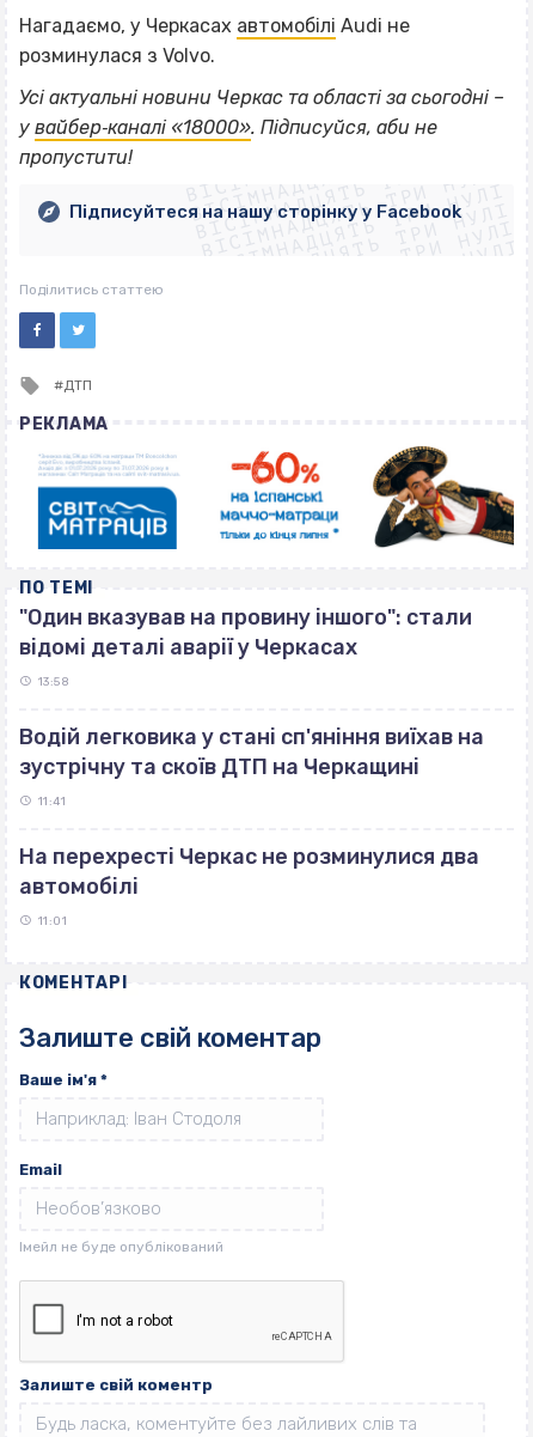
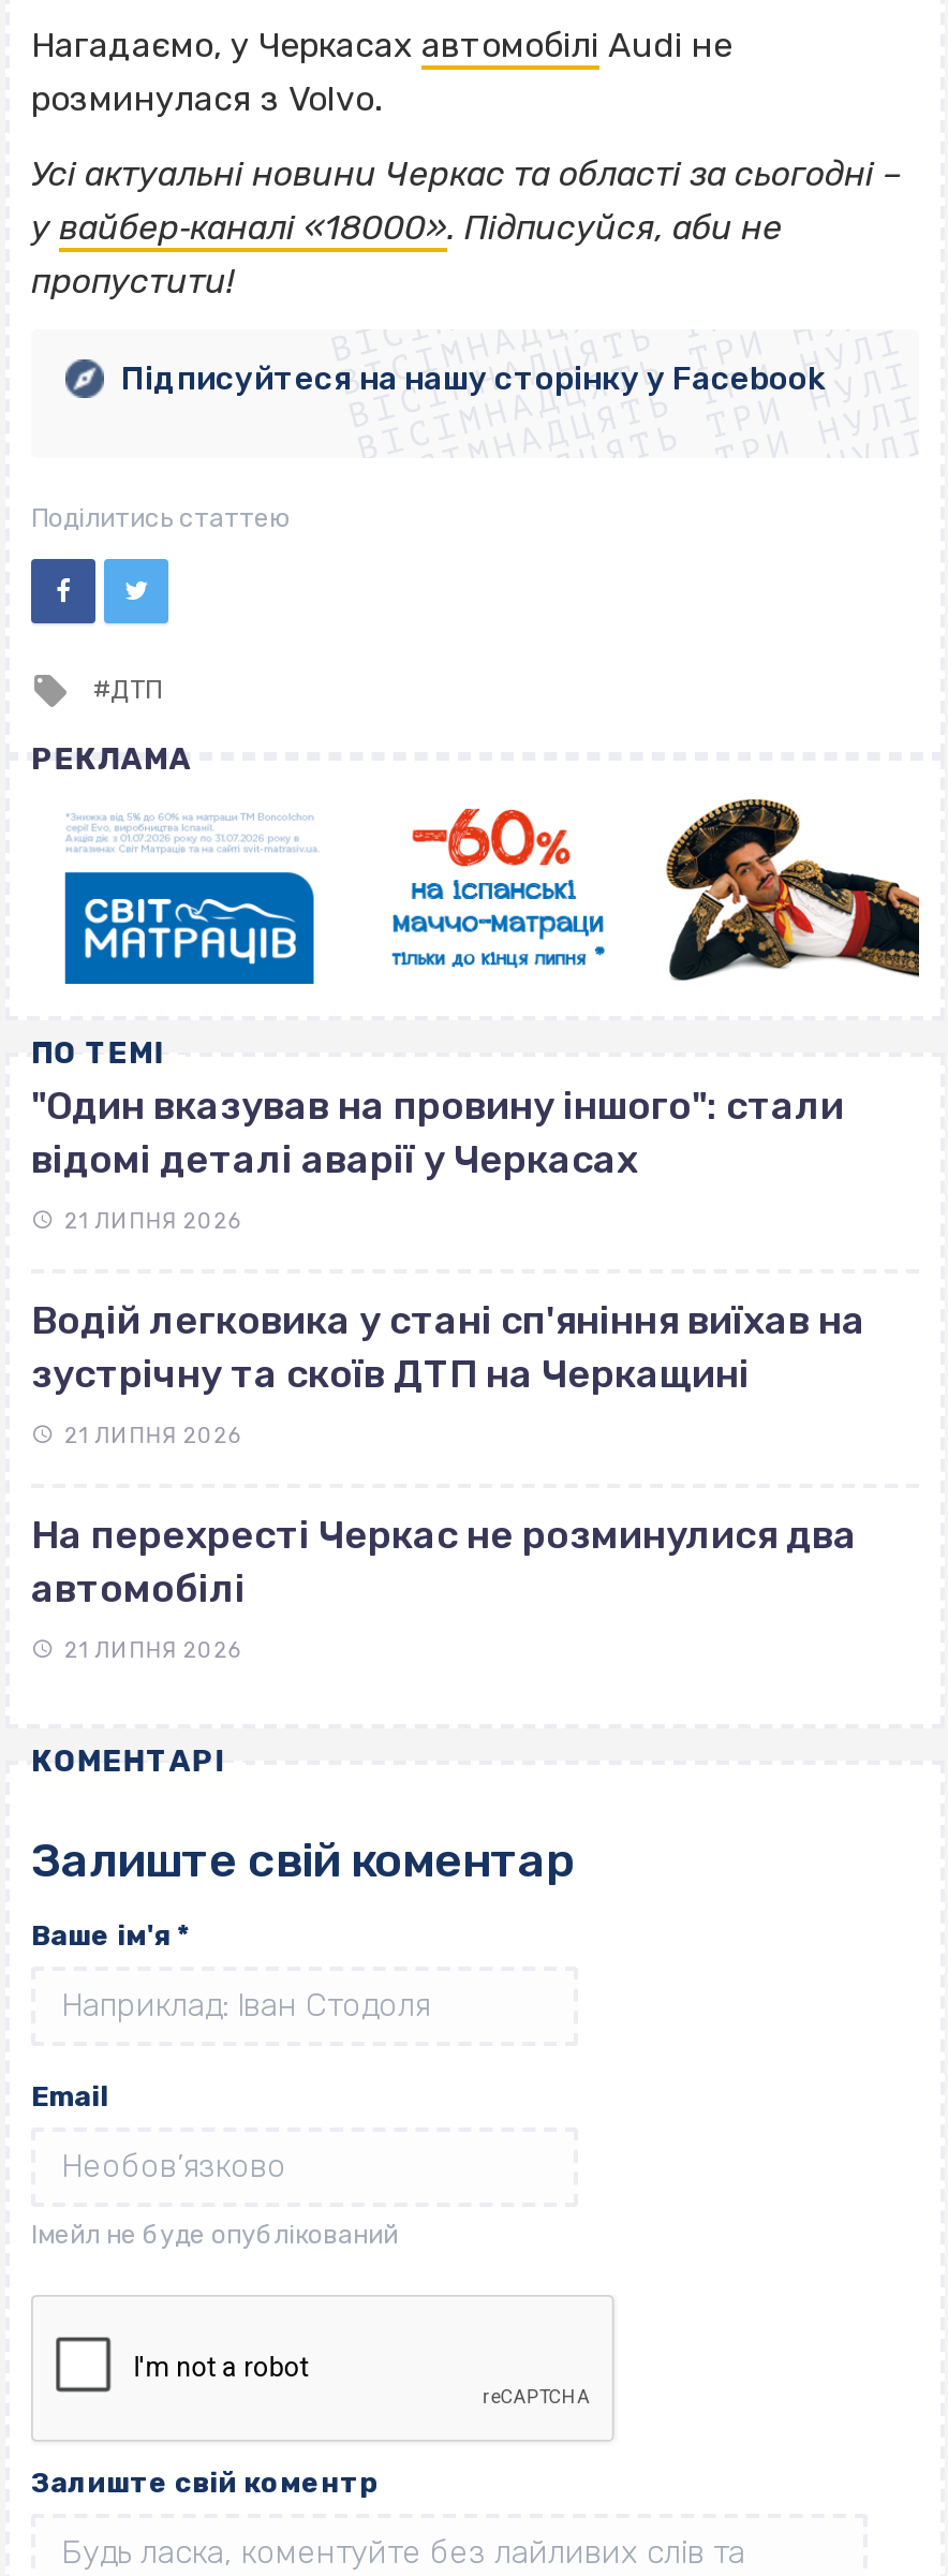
- 13:58
+ 21 ЛИПНЯ 2026

- 11:41
+ 21 ЛИПНЯ 2026

- 11:01
+ 21 ЛИПНЯ 2026
